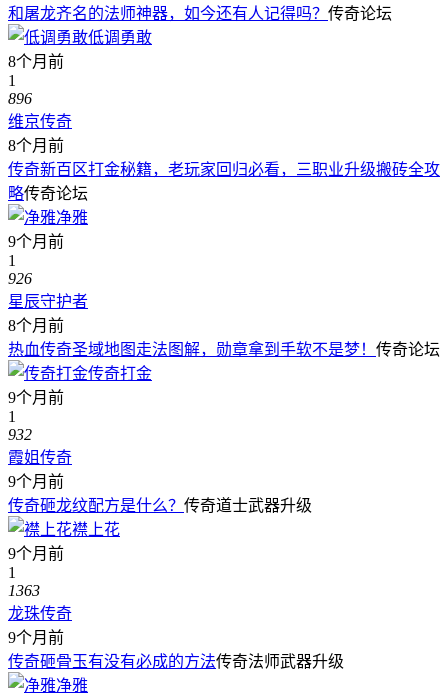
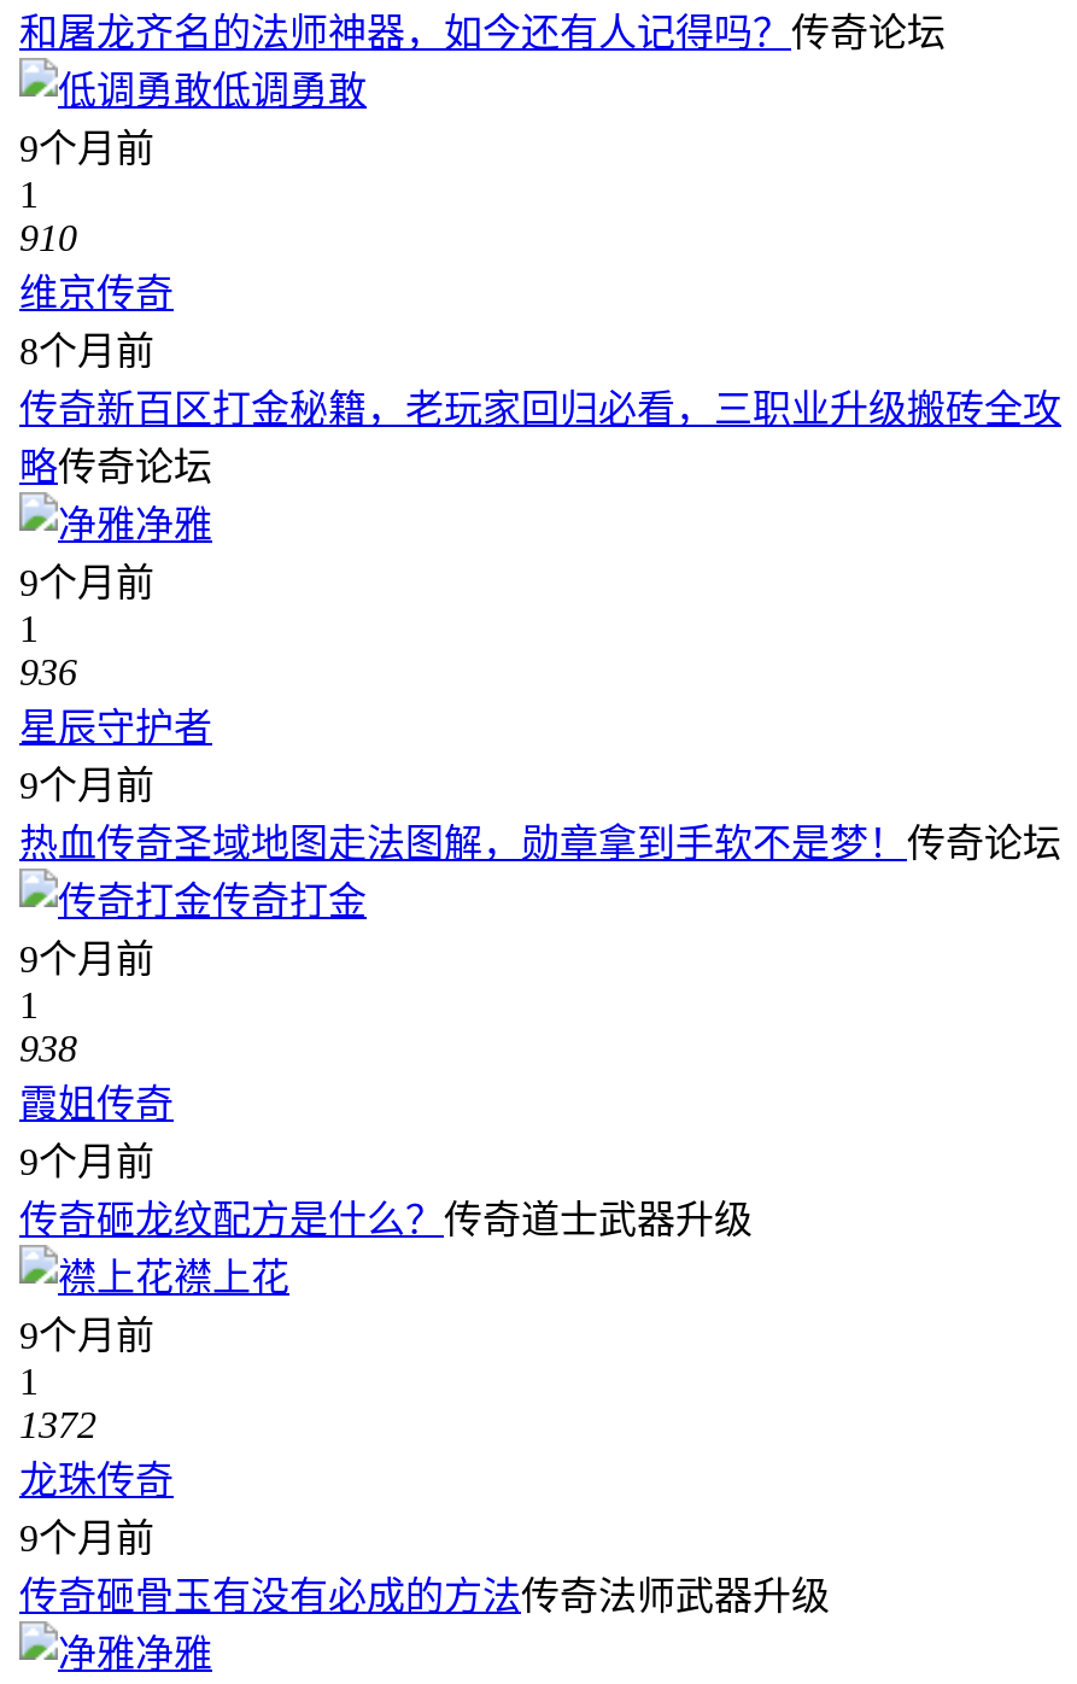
- 8个月前
+ 9个月前

- 896
+ 910

- 926
+ 936

- 8个月前
+ 9个月前

- 932
+ 938

- 1363
+ 1372
